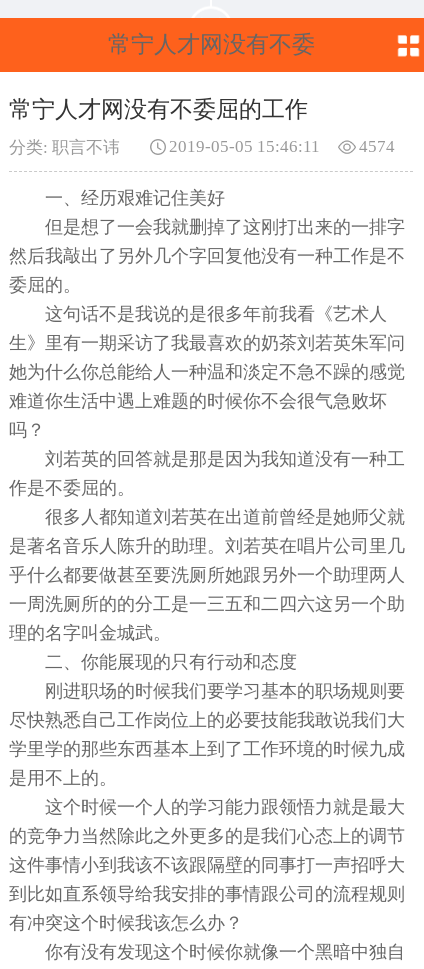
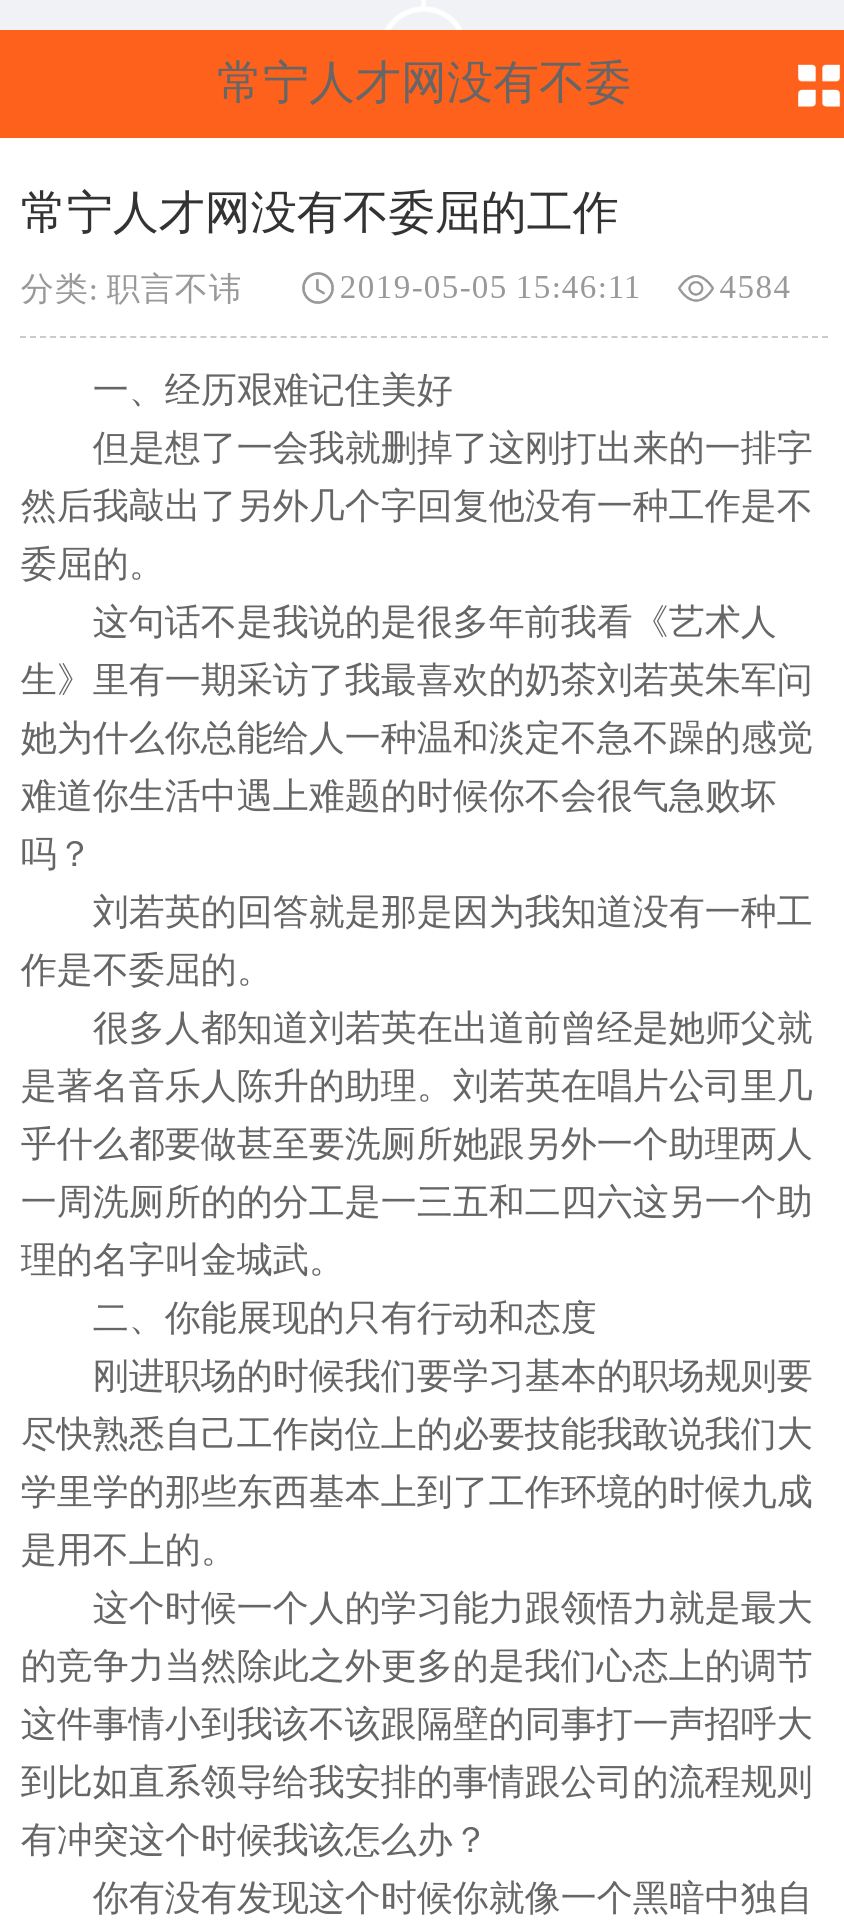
- 4574
+ 4584
